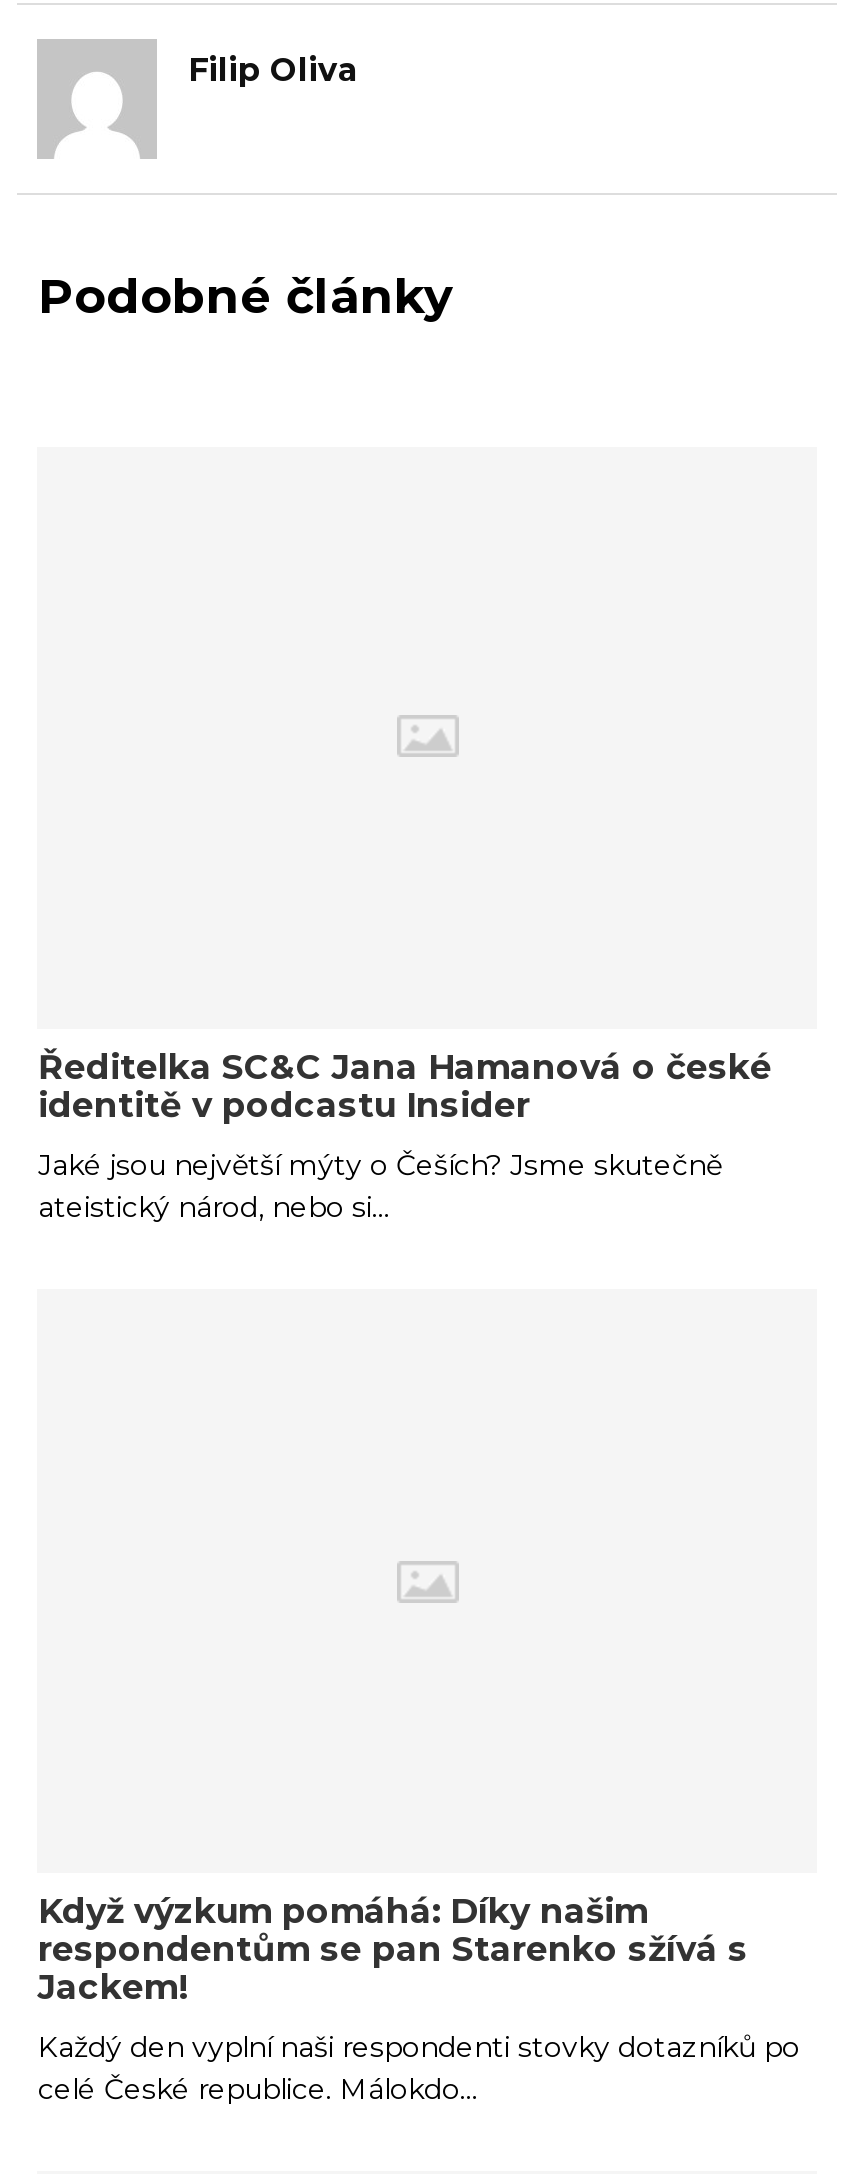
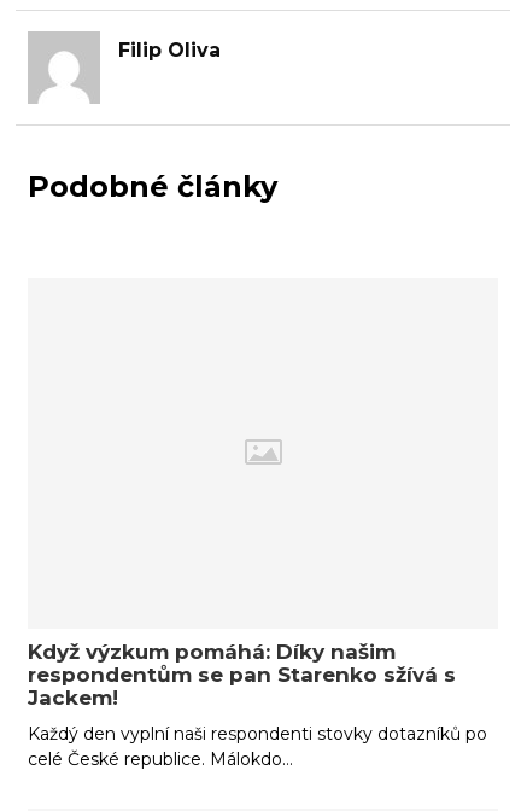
- Ředitelka SC&C Jana Hamanová o české
- identitě v podcastu Insider
- Jaké jsou největší mýty o Češích? Jsme skutečně
- ateistický národ, nebo si…
